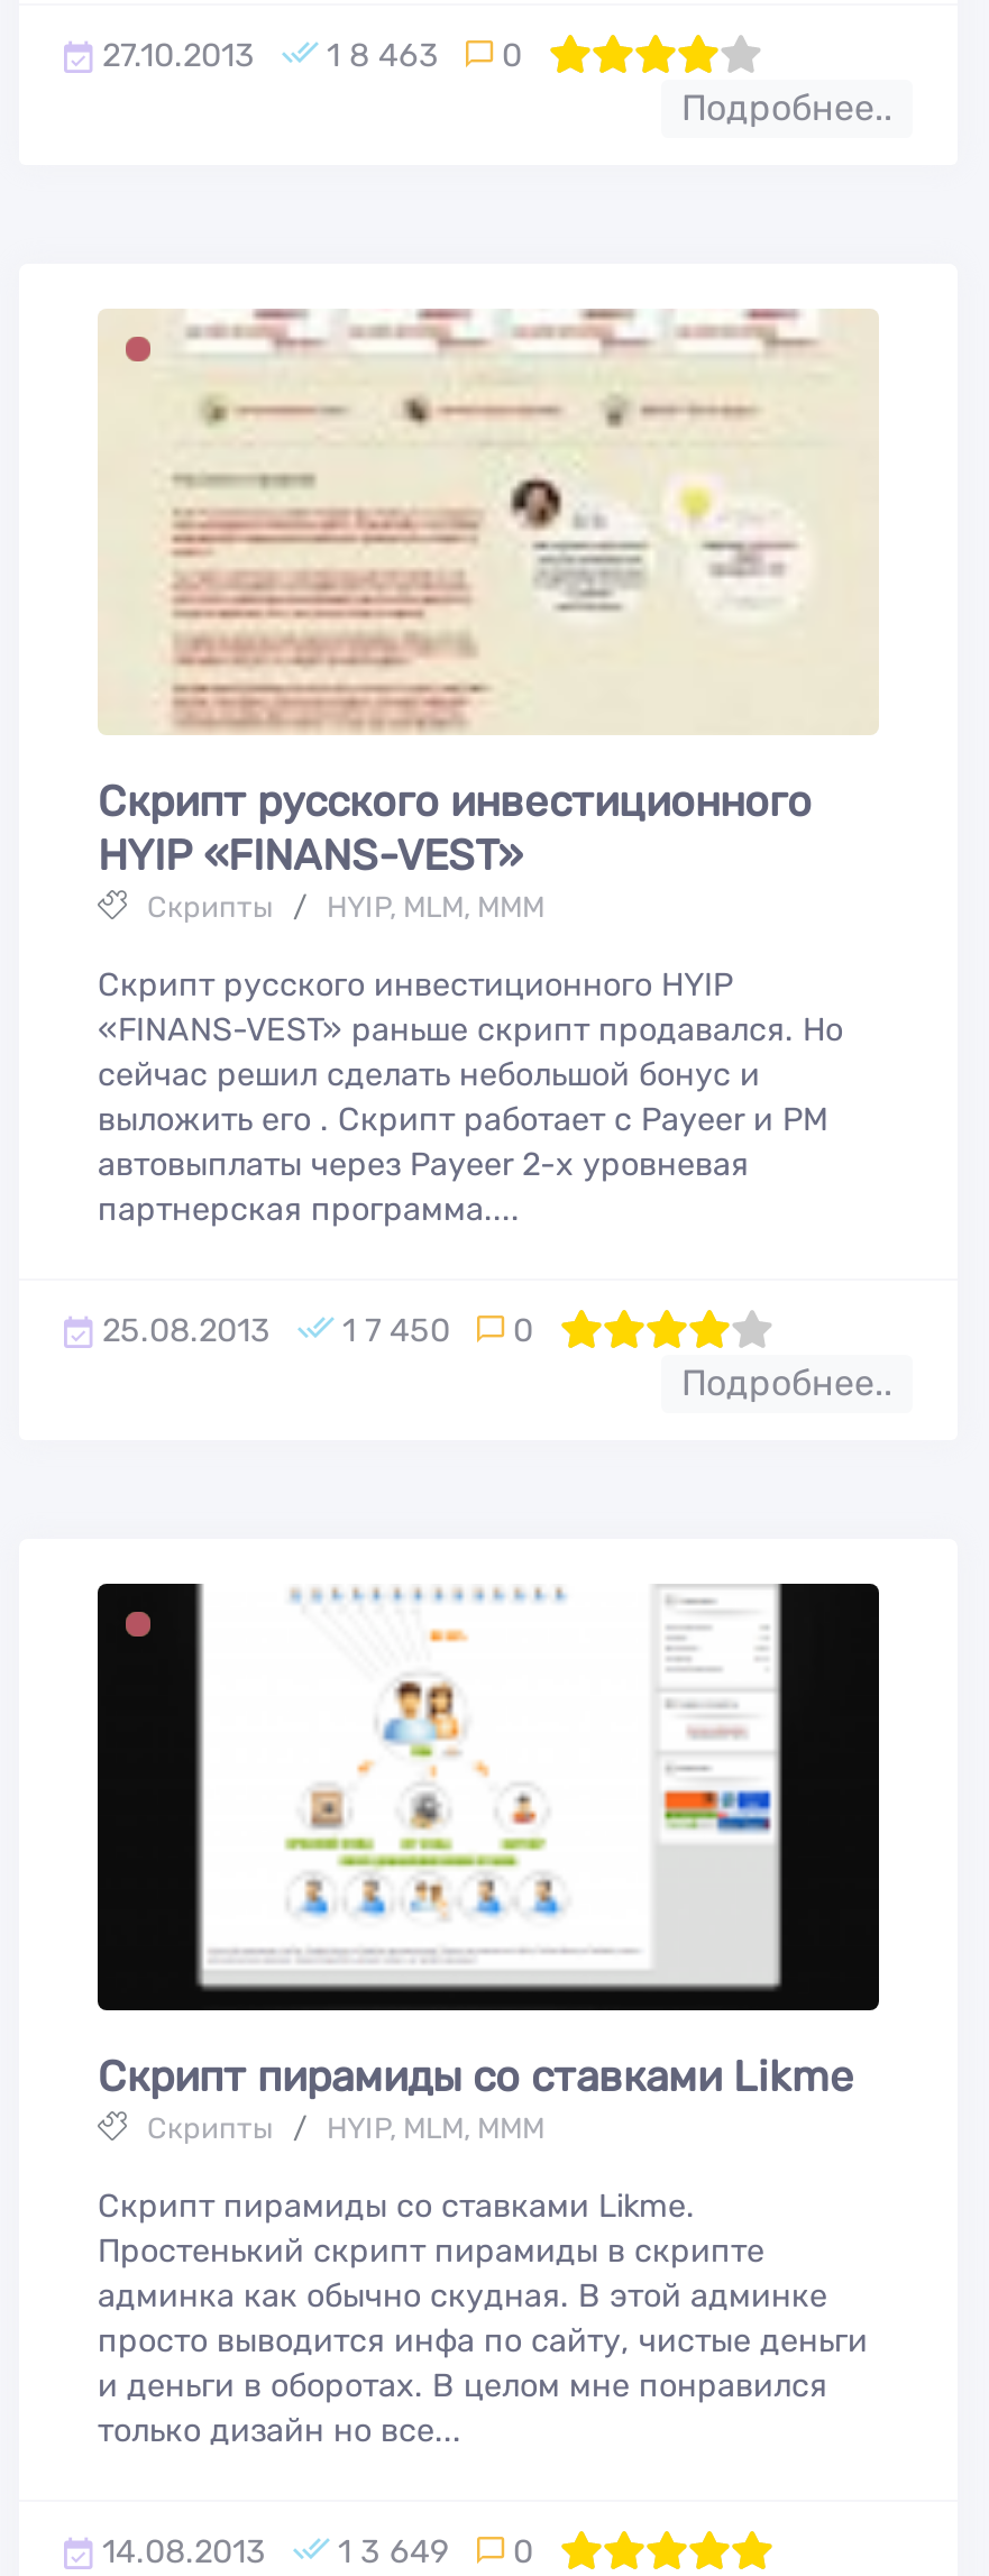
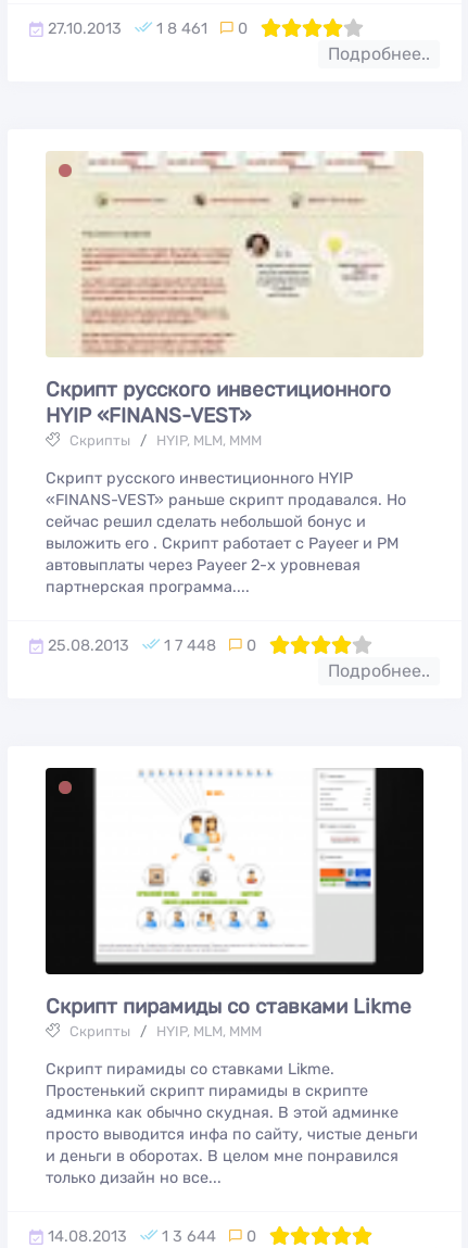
- 1 8 463
+ 1 8 461

- 1 7 450
+ 1 7 448

- 1 3 649
+ 1 3 644
